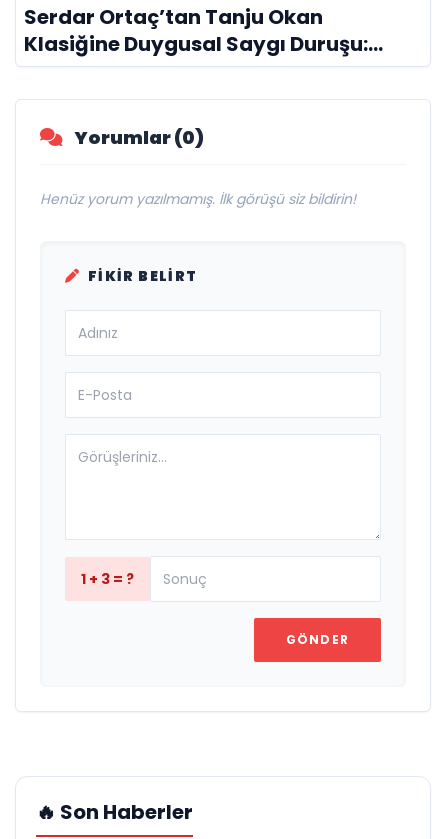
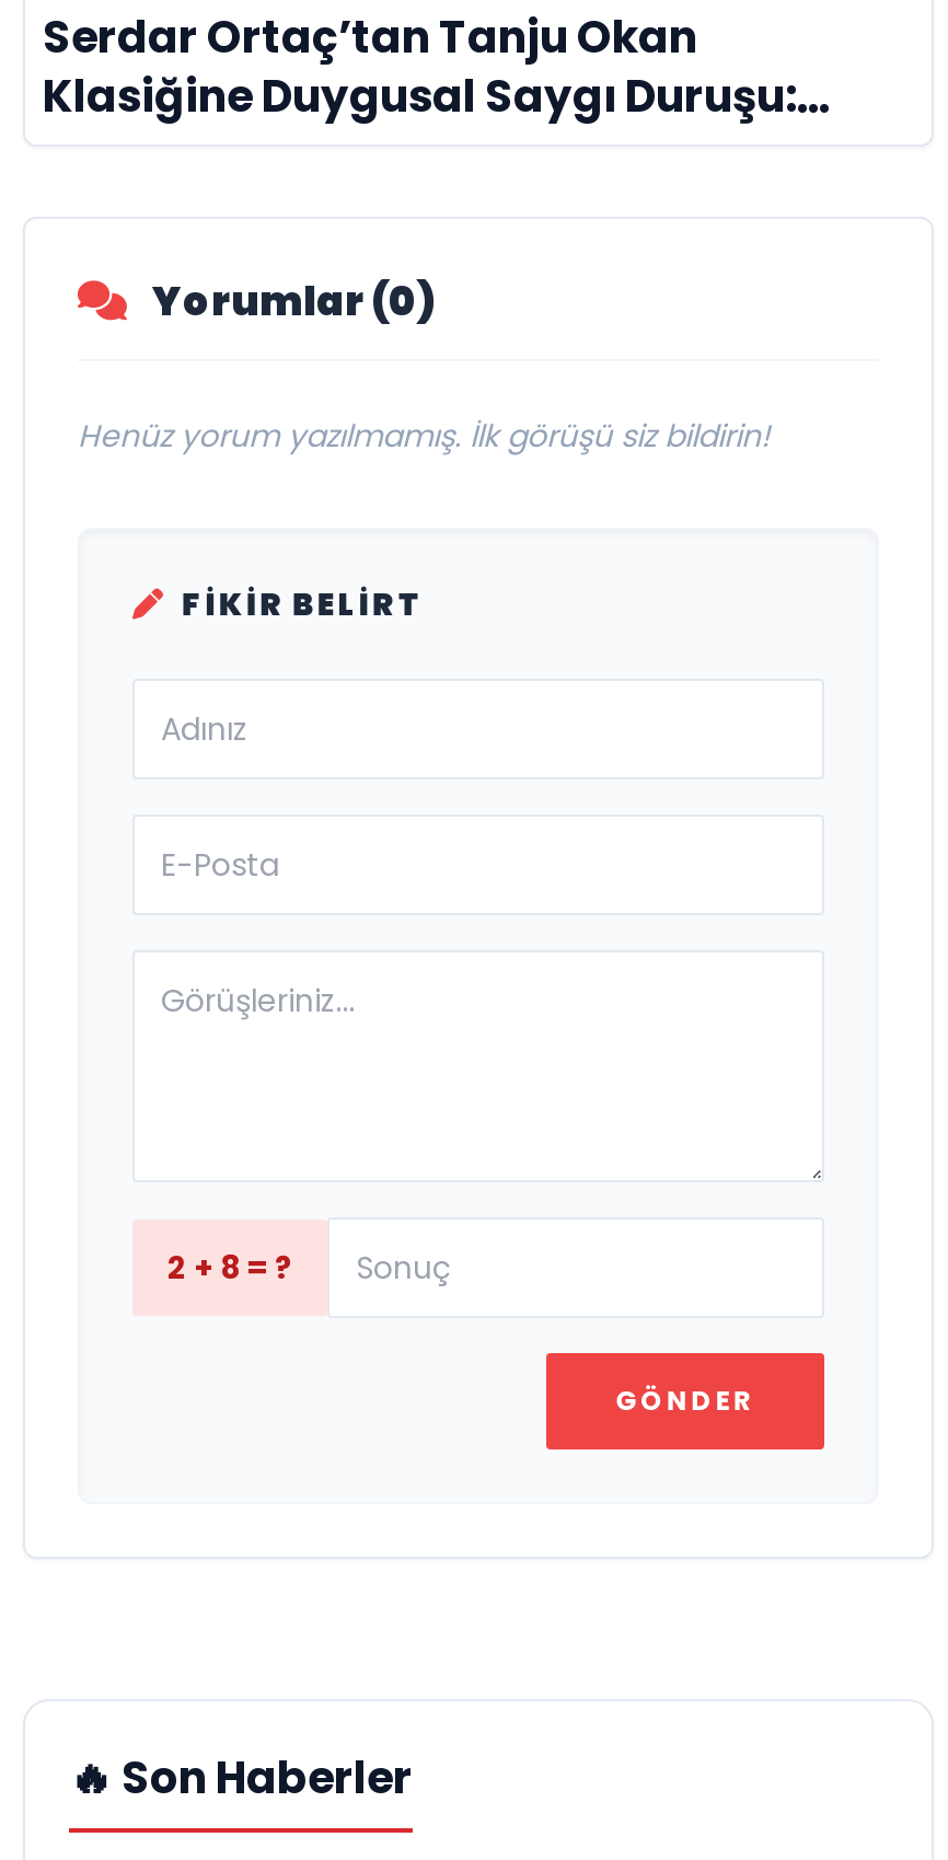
- 1 + 3 = ?
+ 2 + 8 = ?
